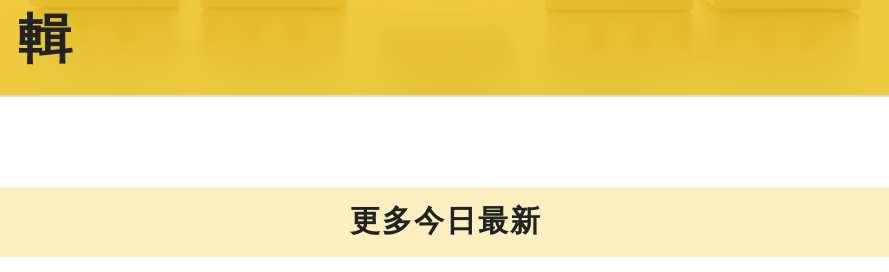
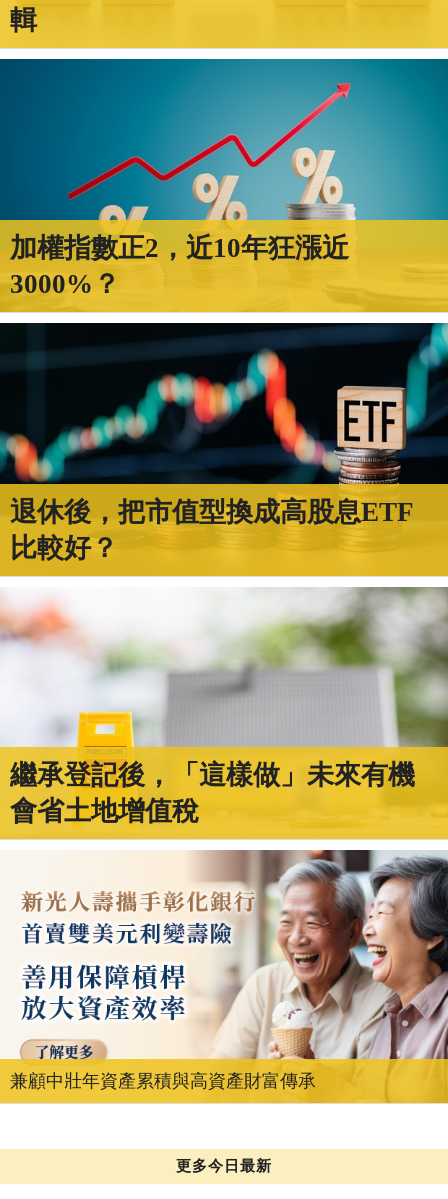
+ [image]
+ 加權指數正2，近10年狂漲近
+ 3000%？

+ [image]
+ 退休後，把市值型換成高股息ETF
+ 比較好？

+ [image]
+ 繼承登記後，「這樣做」未來有機
+ 會省土地增值稅

+ [image]
+ 兼顧中壯年資產累積與高資產財富傳承
